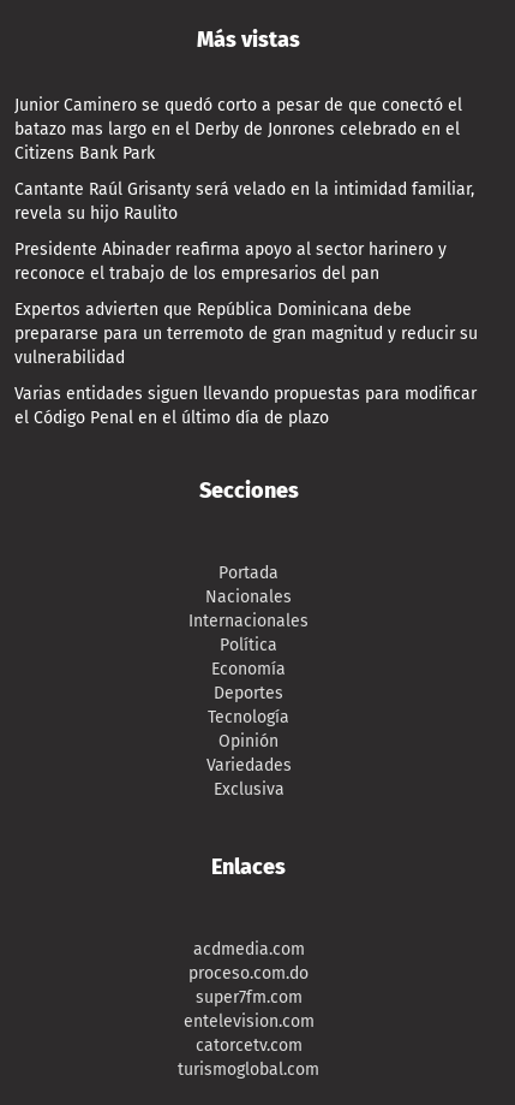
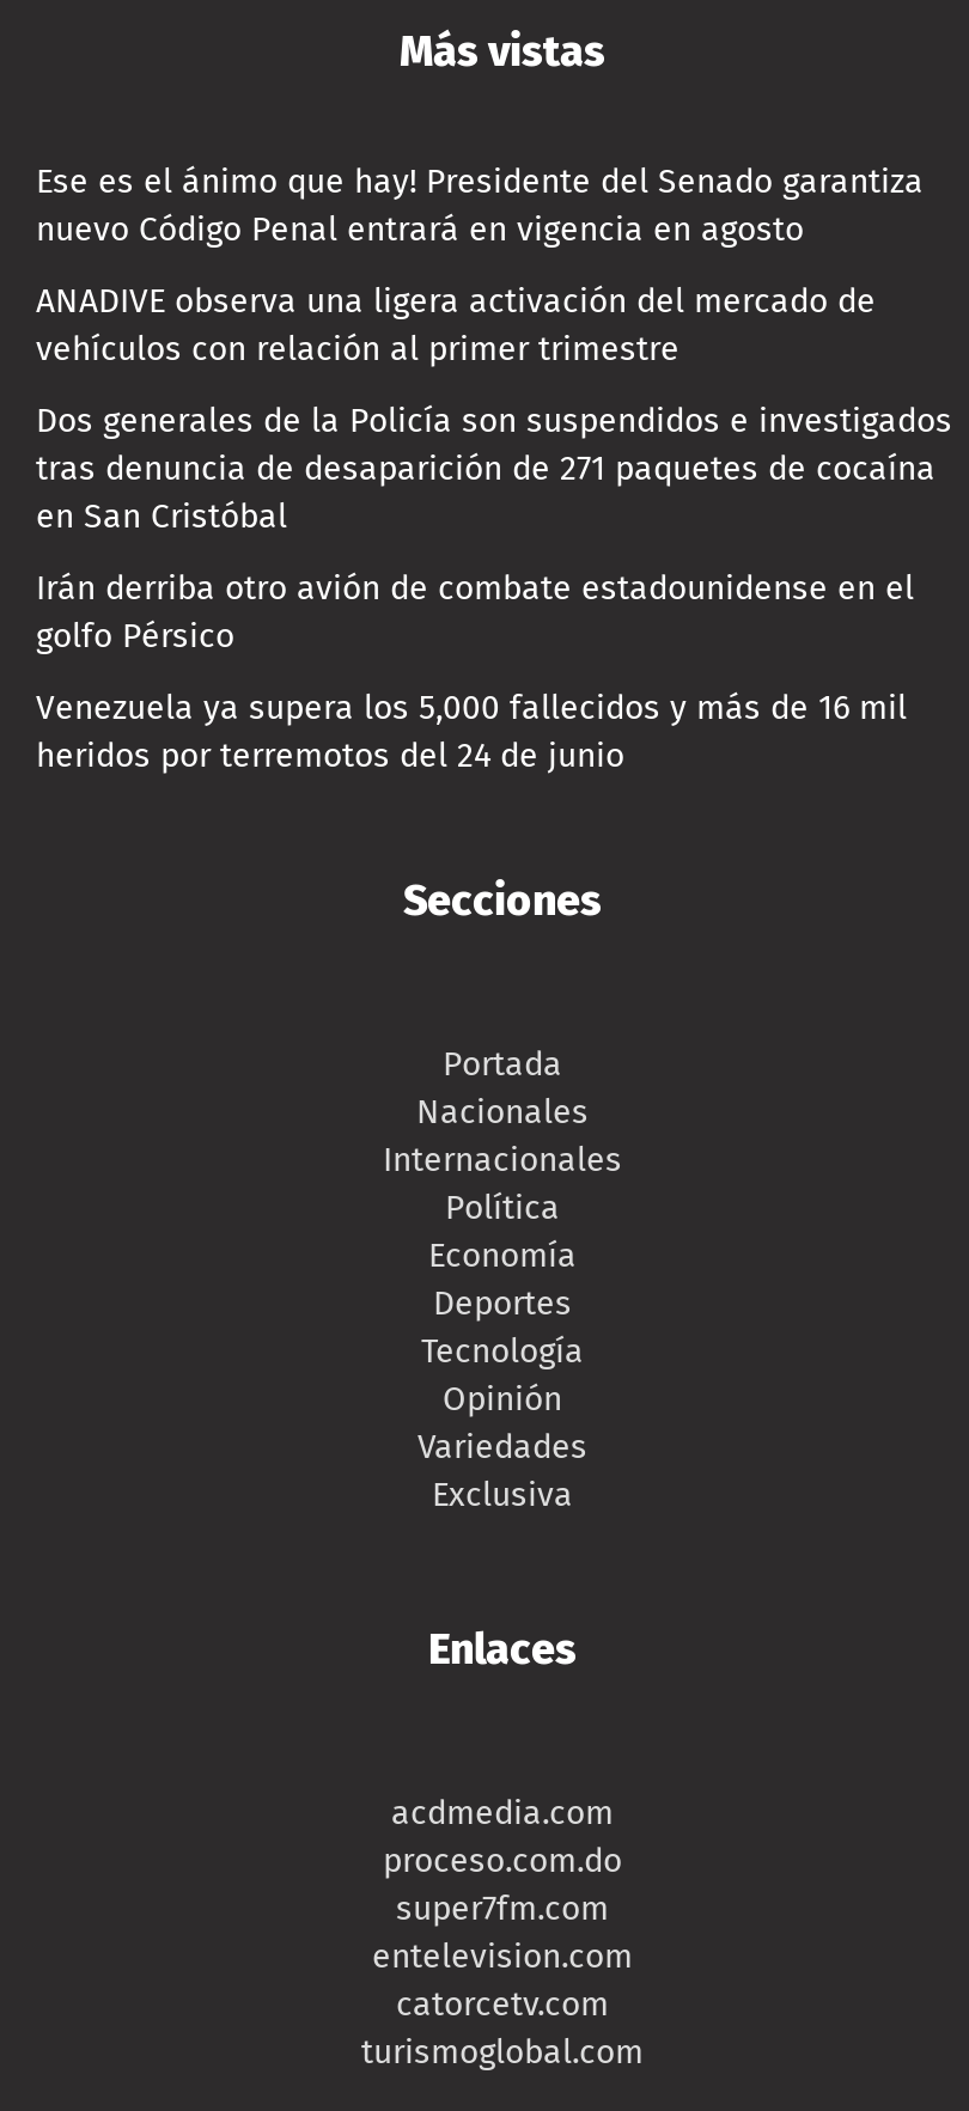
- Junior Caminero se quedó corto a pesar de que conectó el
- batazo mas largo en el Derby de Jonrones celebrado en el
- Citizens Bank Park
+ Ese es el ánimo que hay! Presidente del Senado garantiza
+ nuevo Código Penal entrará en vigencia en agosto

- Cantante Raúl Grisanty será velado en la intimidad familiar,
- revela su hijo Raulito
+ ANADIVE observa una ligera activación del mercado de
+ vehículos con relación al primer trimestre

- Presidente Abinader reafirma apoyo al sector harinero y
- reconoce el trabajo de los empresarios del pan
+ Dos generales de la Policía son suspendidos e investigados
+ tras denuncia de desaparición de 271 paquetes de cocaína
+ en San Cristóbal

- Expertos advierten que República Dominicana debe
- prepararse para un terremoto de gran magnitud y reducir su
- vulnerabilidad
+ Irán derriba otro avión de combate estadounidense en el
+ golfo Pérsico

- Varias entidades siguen llevando propuestas para modificar
- el Código Penal en el último día de plazo
+ Venezuela ya supera los 5,000 fallecidos y más de 16 mil
+ heridos por terremotos del 24 de junio
